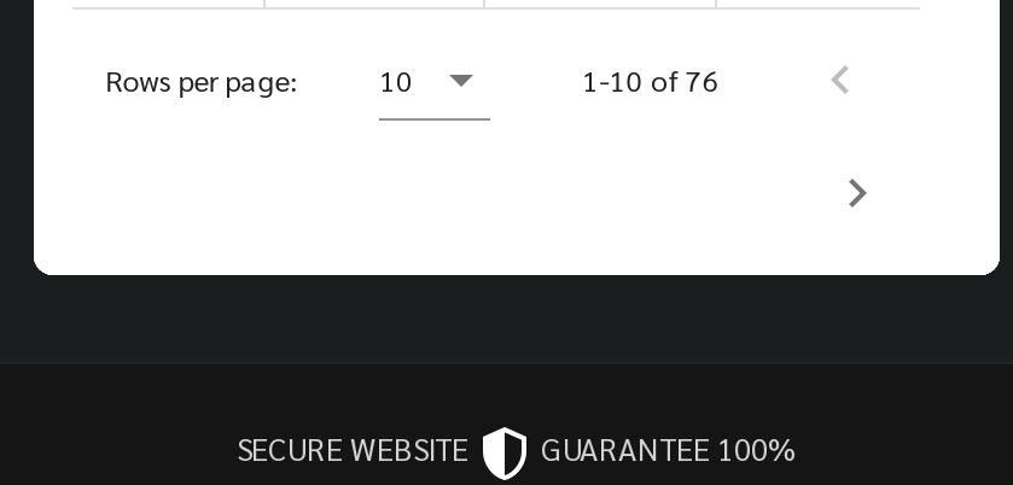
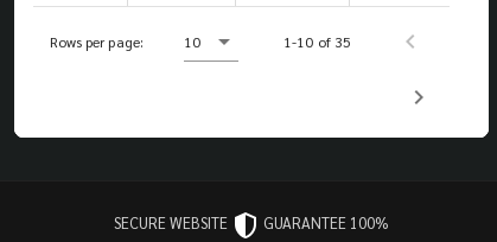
- 1-10 of 76
+ 1-10 of 35
